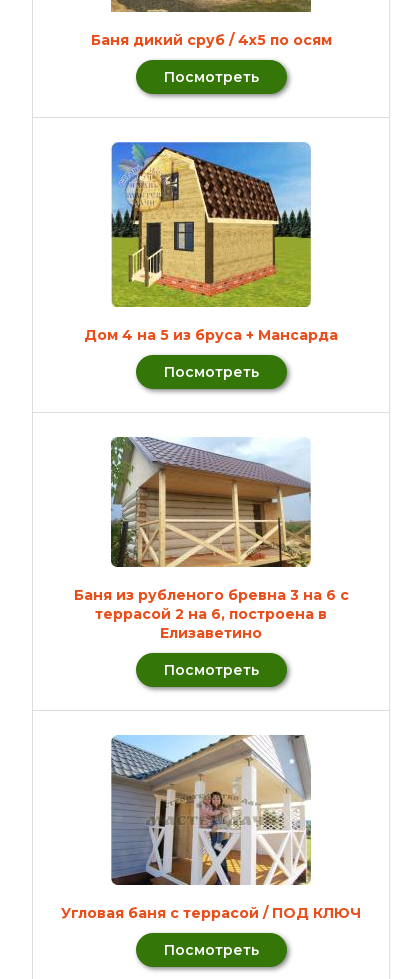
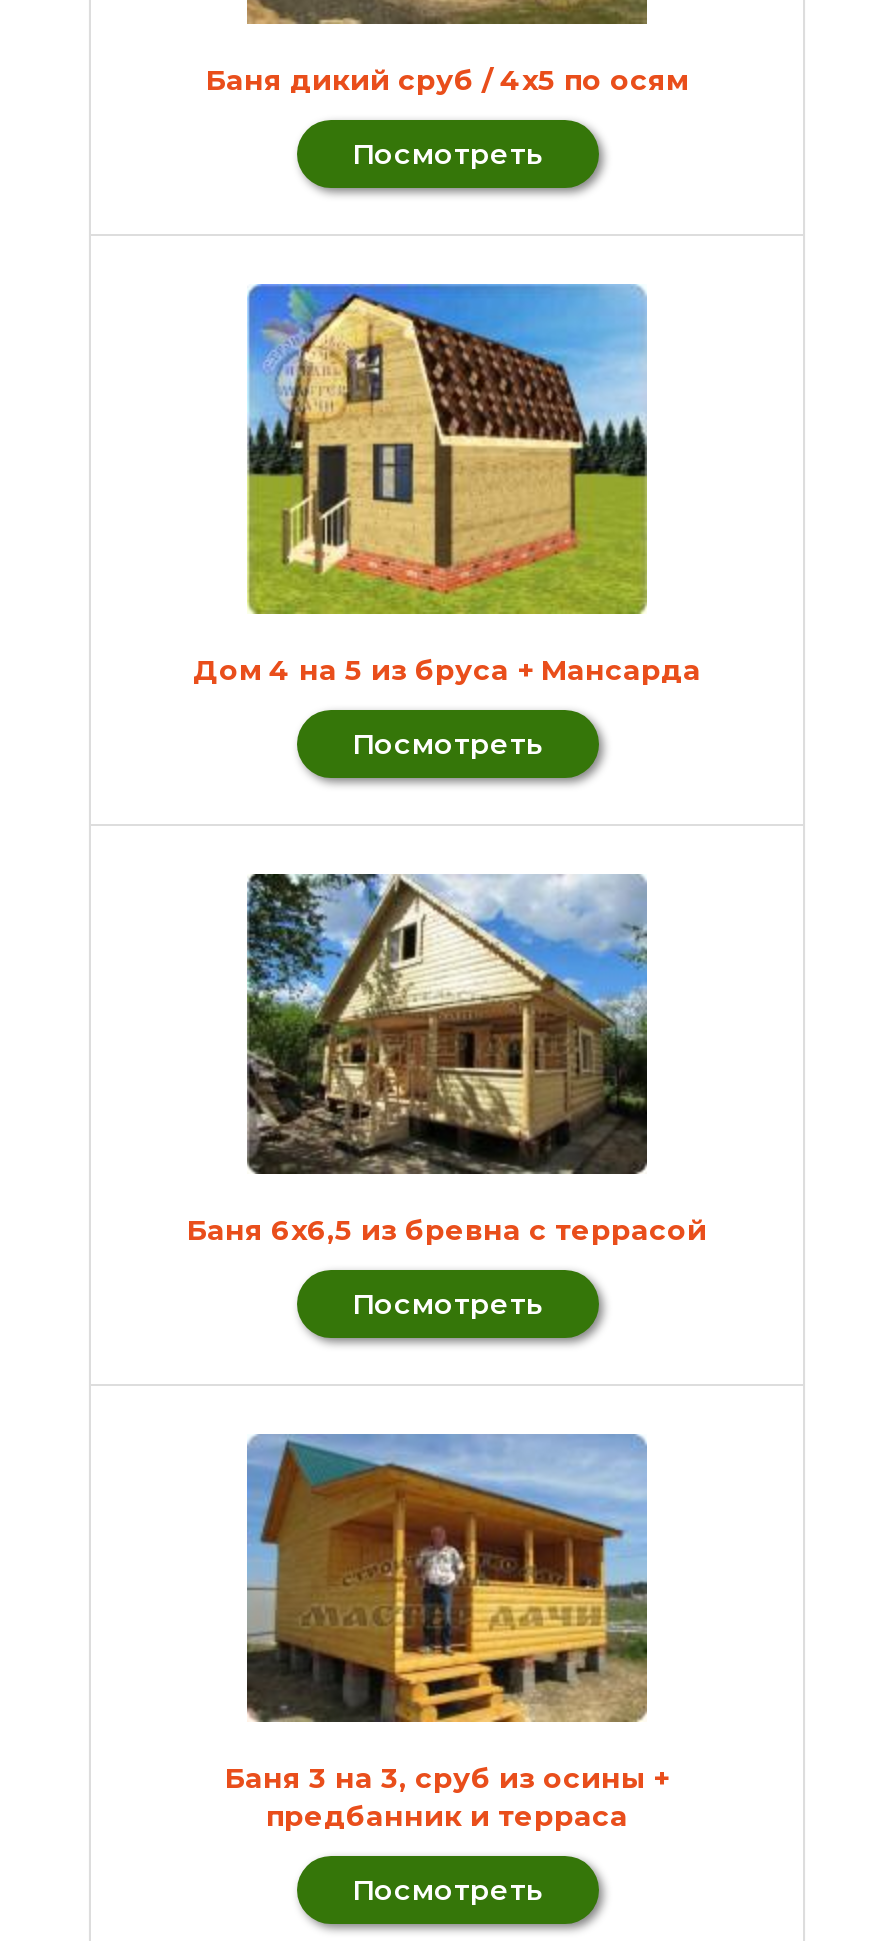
- [image]
+ [image]

- Баня из рубленого бревна 3 на 6 с
- террасой 2 на 6, построена в
- Елизаветино
+ Баня 6х6,5 из бревна с террасой

- [image]
- Угловая баня с террасой / ПОД КЛЮЧ
+ [image]
+ Баня 3 на 3, сруб из осины +
+ предбанник и терраса
